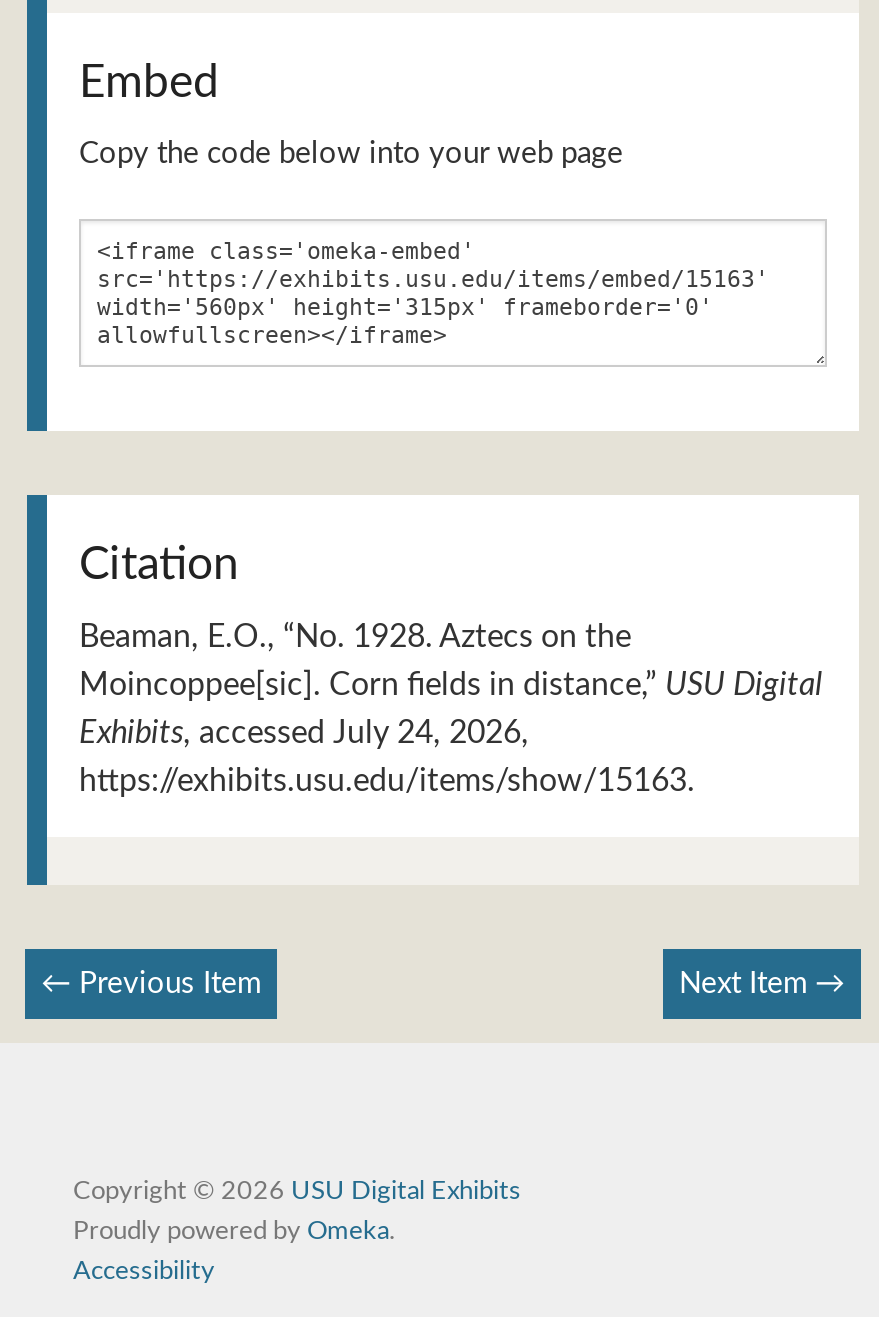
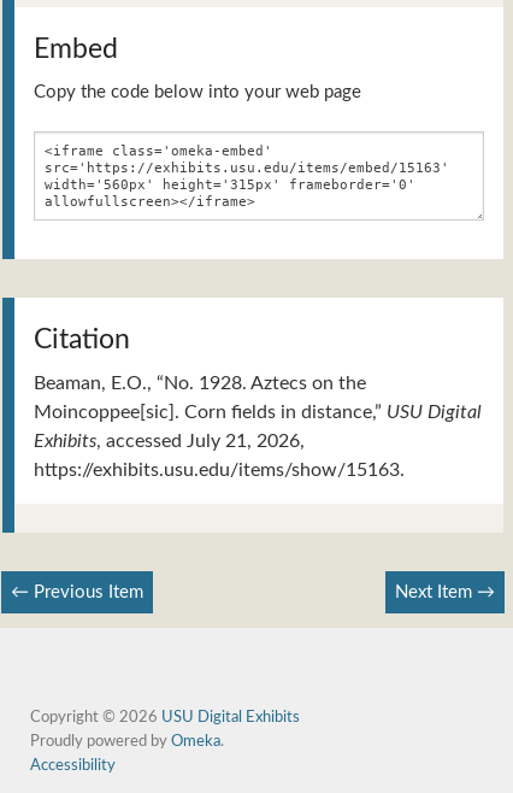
- Exhibits, accessed July 24, 2026,
+ Exhibits, accessed July 21, 2026,
